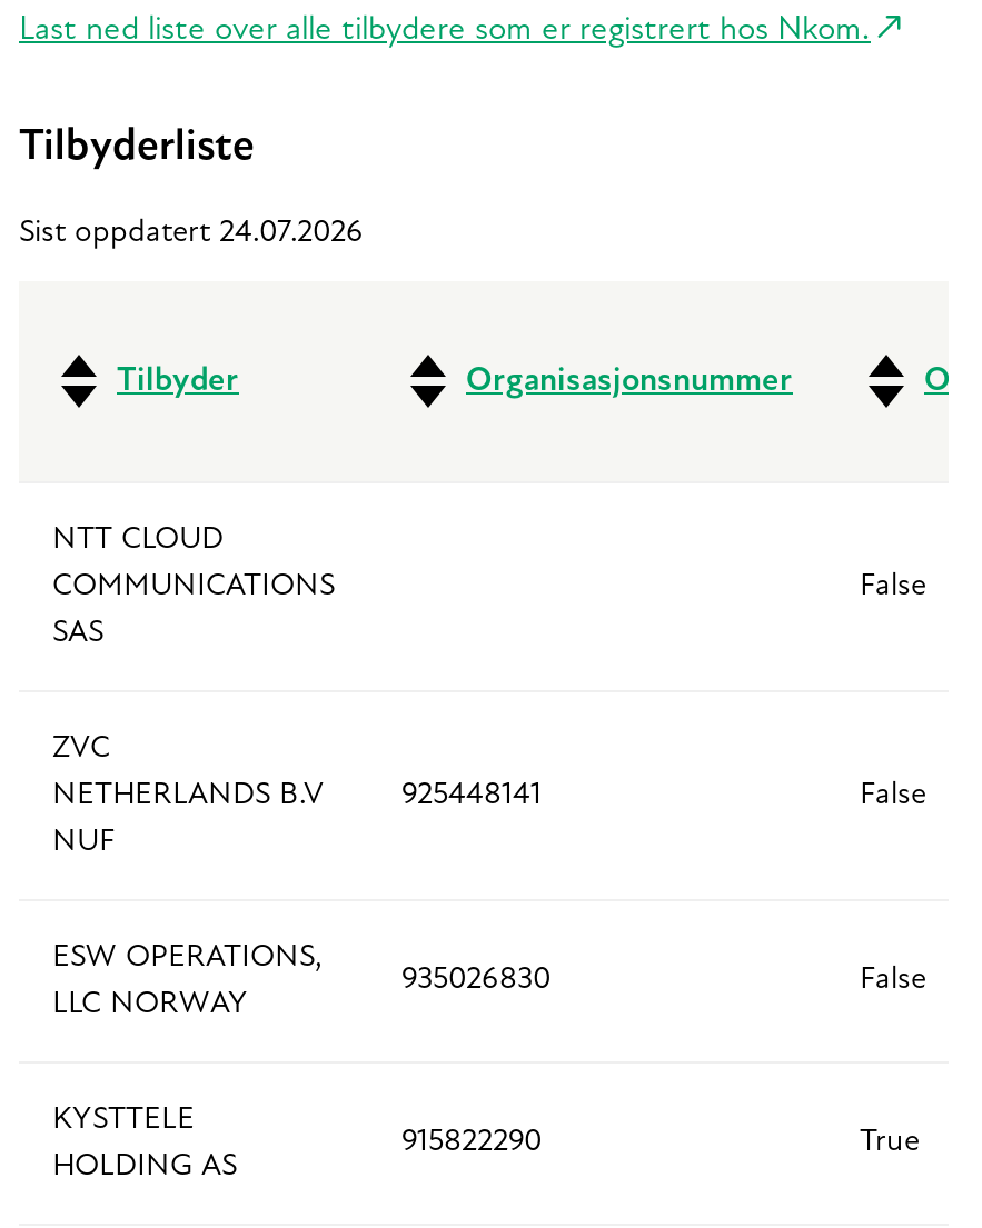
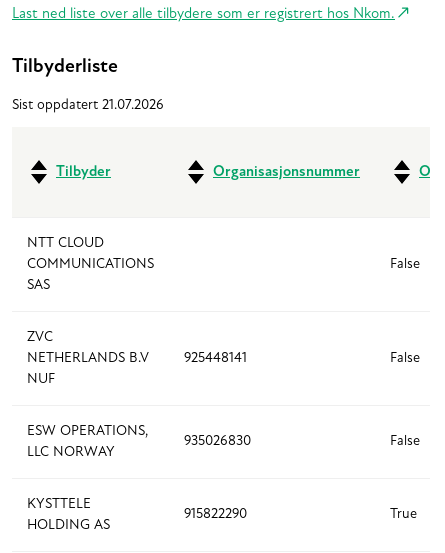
- Sist oppdatert 24.07.2026
+ Sist oppdatert 21.07.2026
